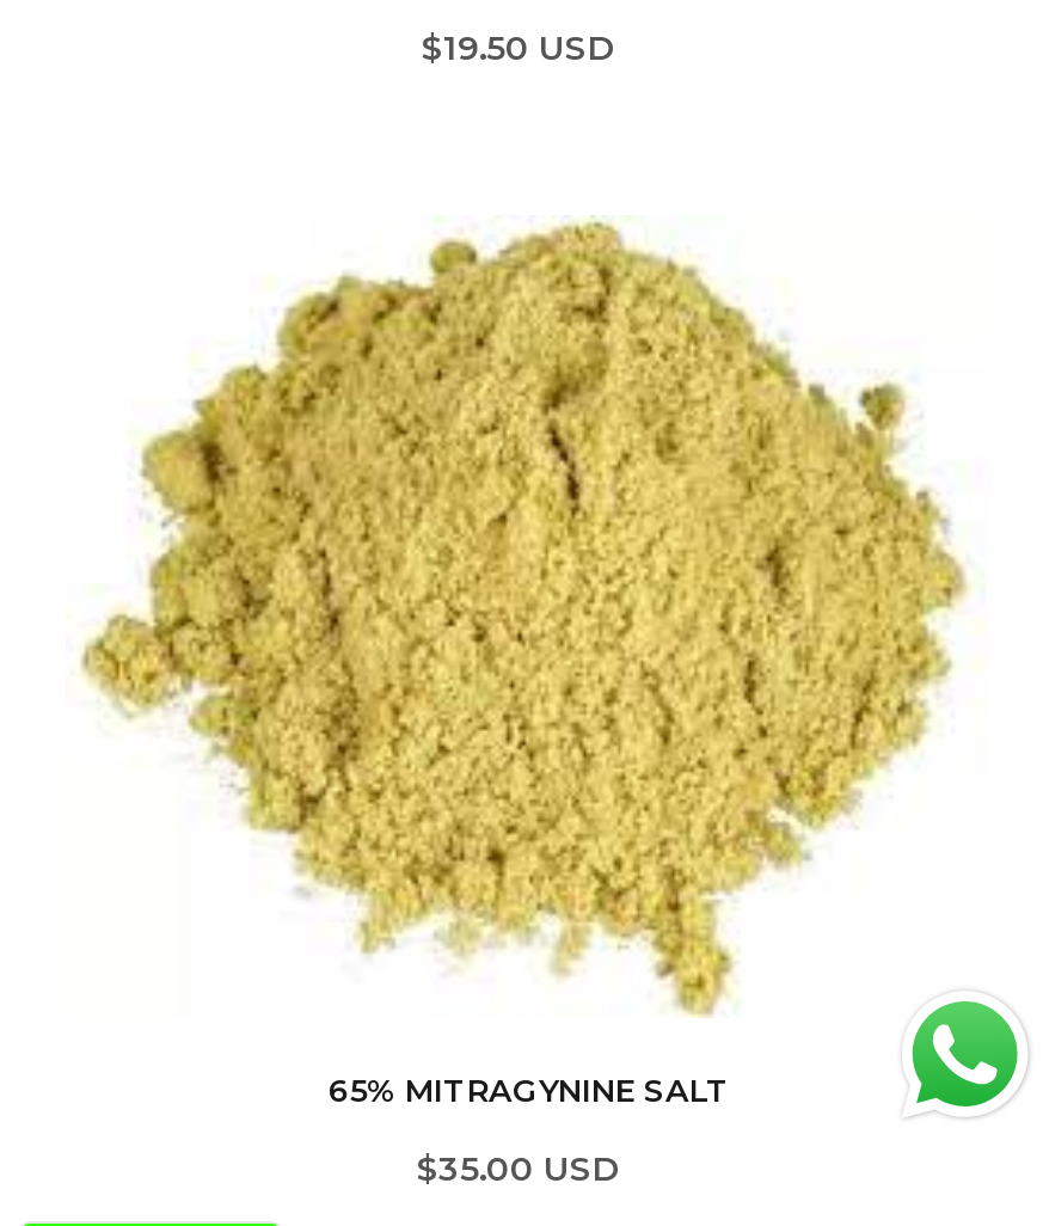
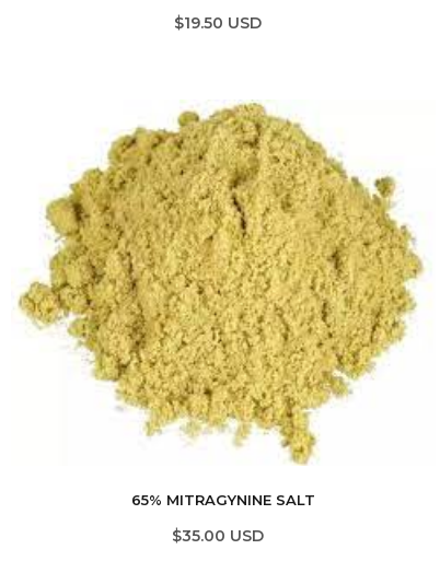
- [image]
